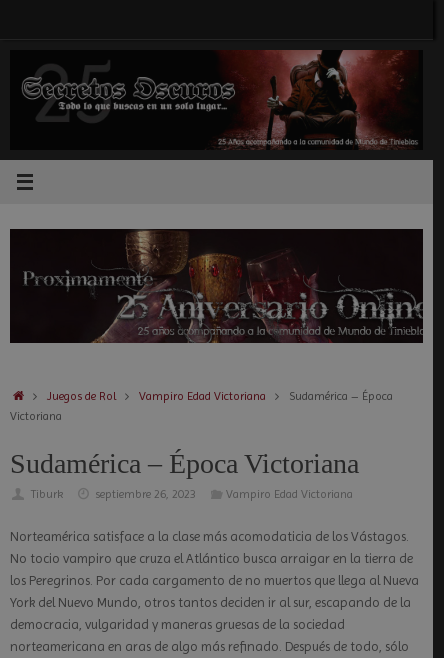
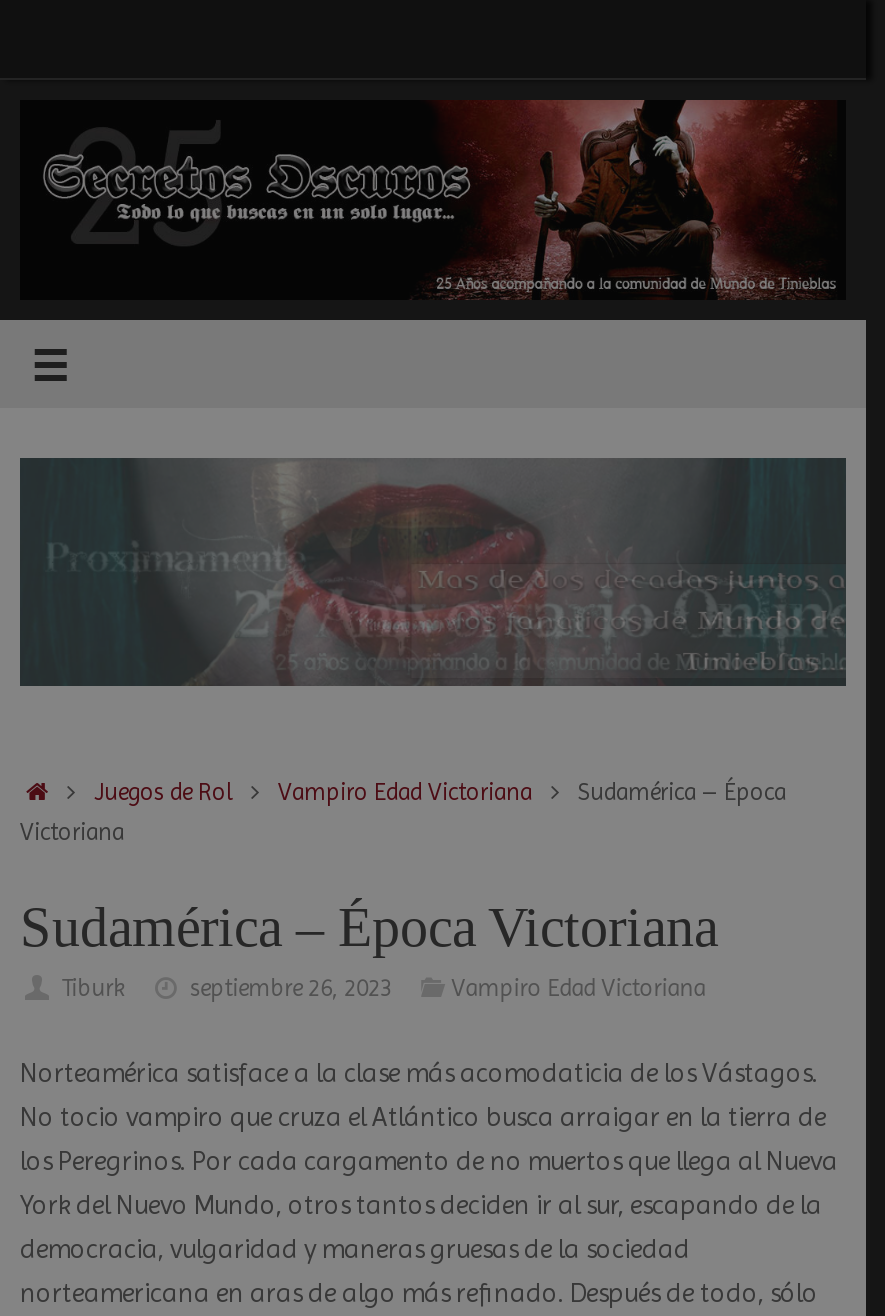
- [image]
+ [image]
